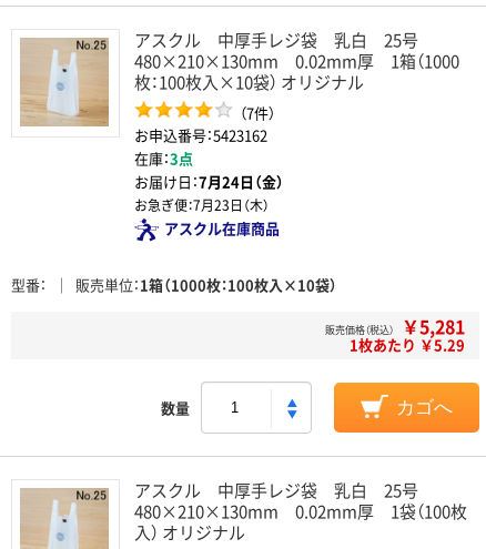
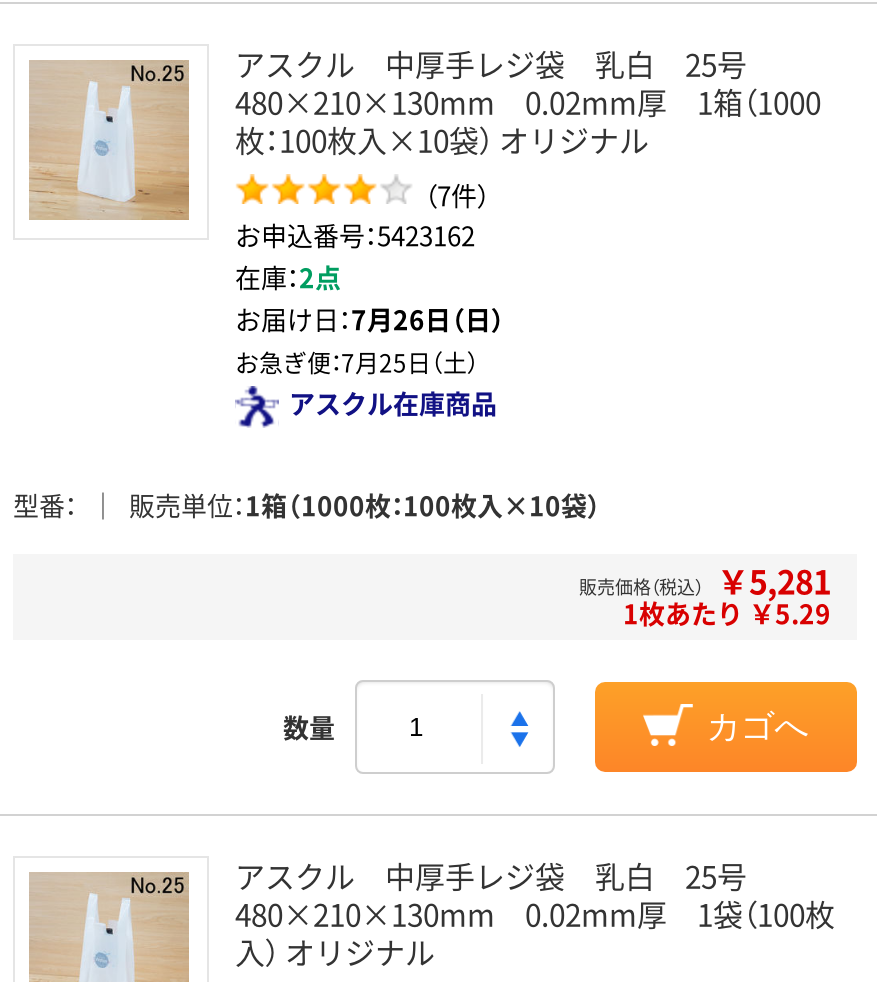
- 在庫：3点
+ 在庫：2点

- お届け日：7月24日（金）
+ お届け日：7月26日（日）

- お急ぎ便：7月23日（木）
+ お急ぎ便：7月25日（土）
